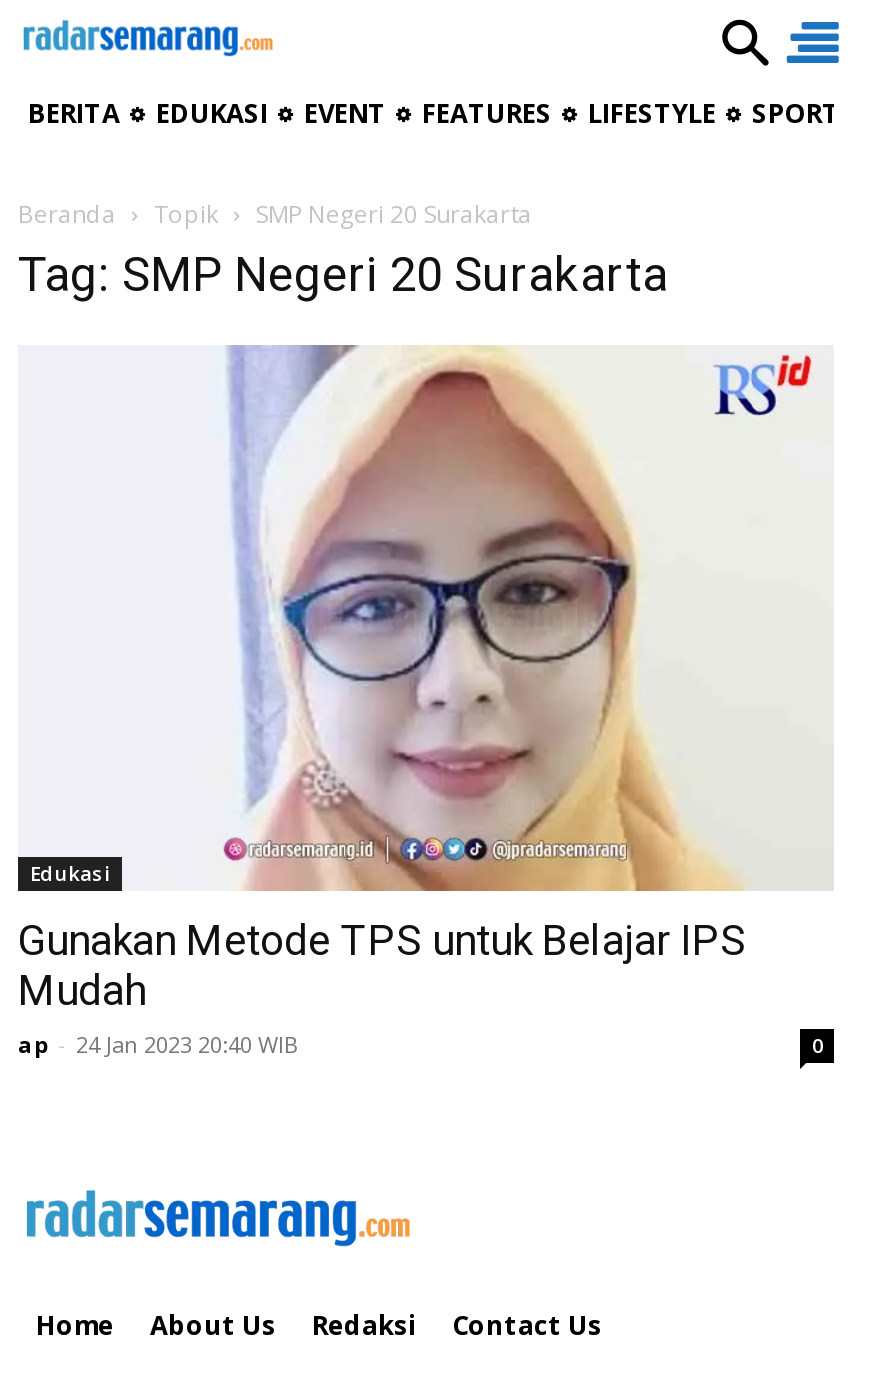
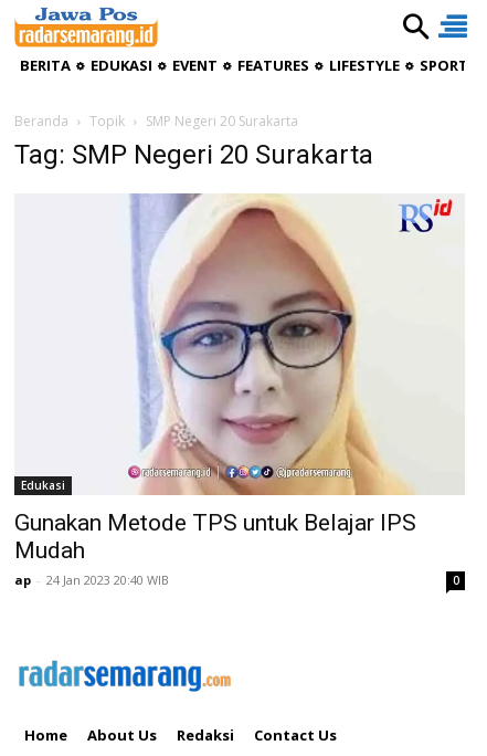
- [image]
+ [image]
